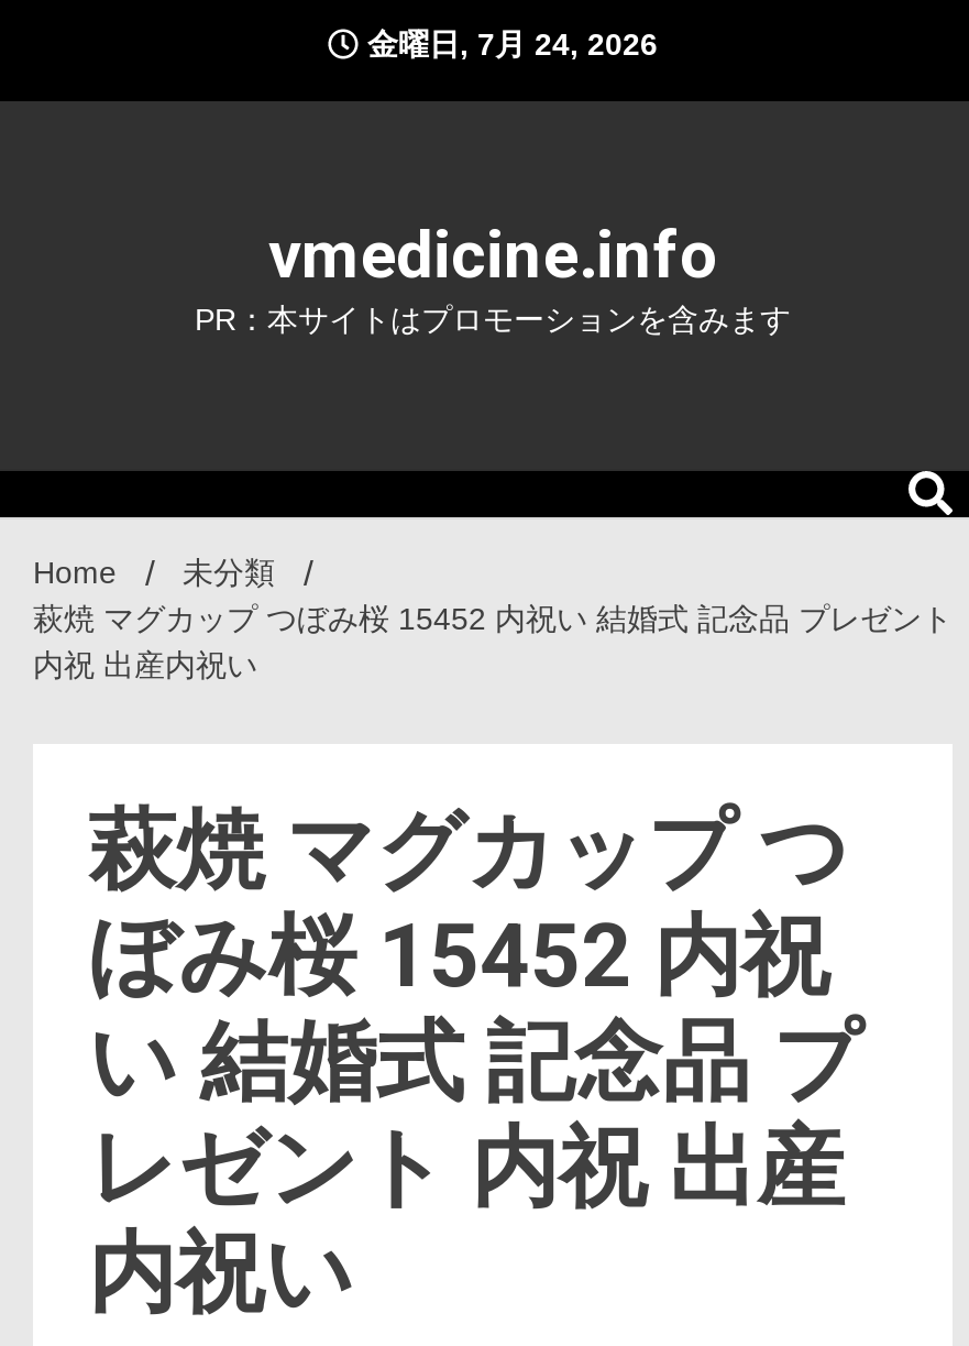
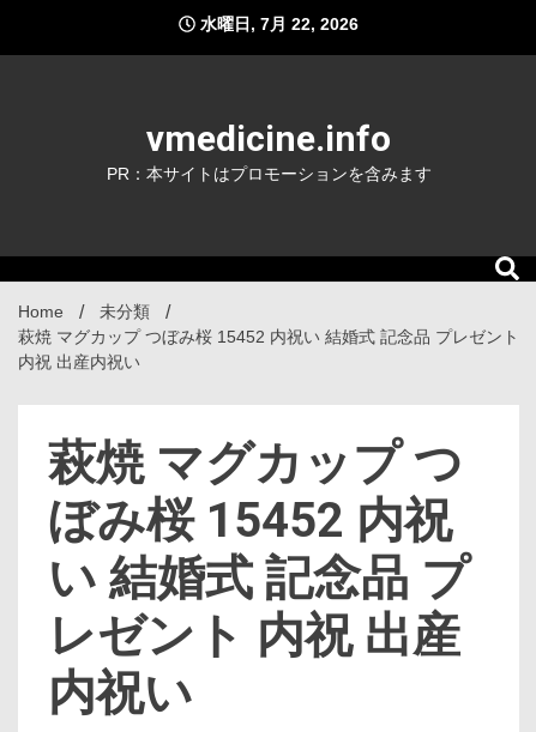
- 金曜日, 7月 24, 2026
+ 水曜日, 7月 22, 2026
